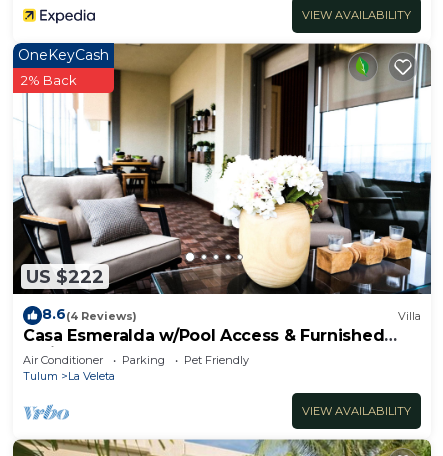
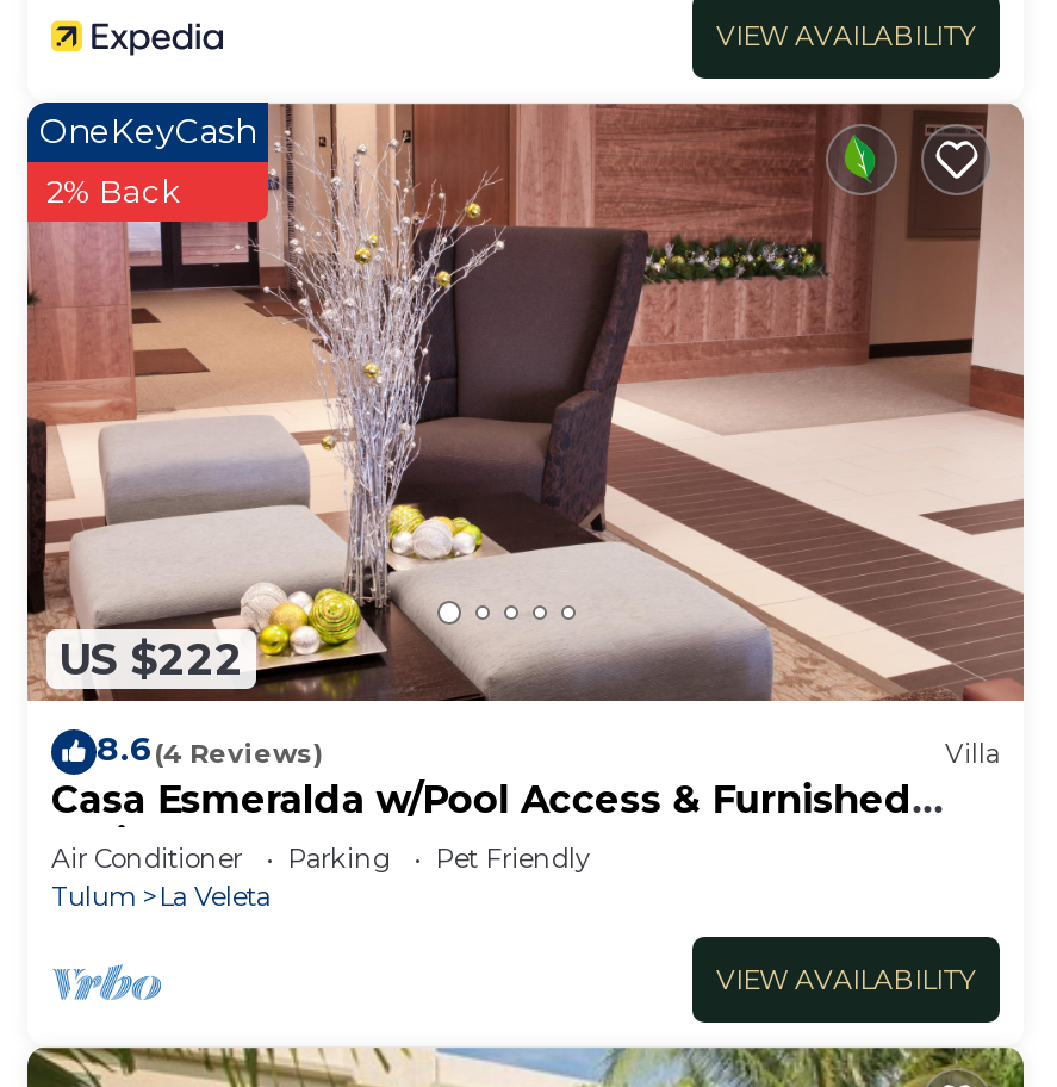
- [image]
+ [image]
